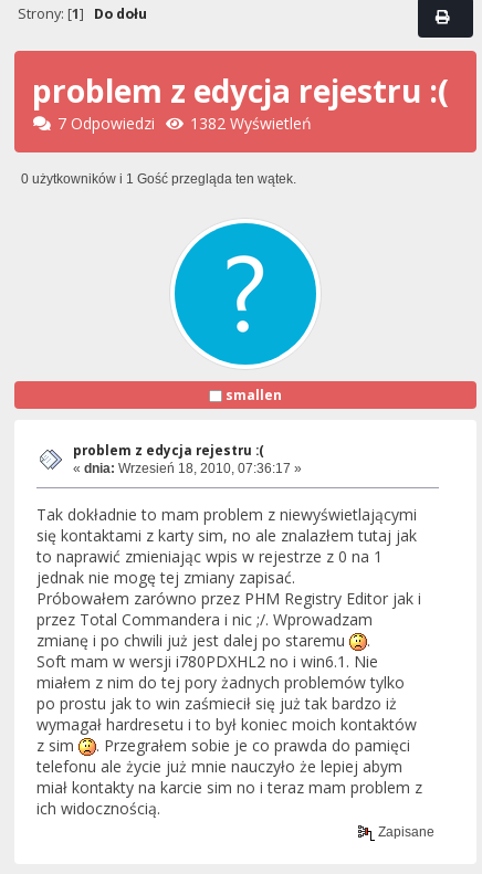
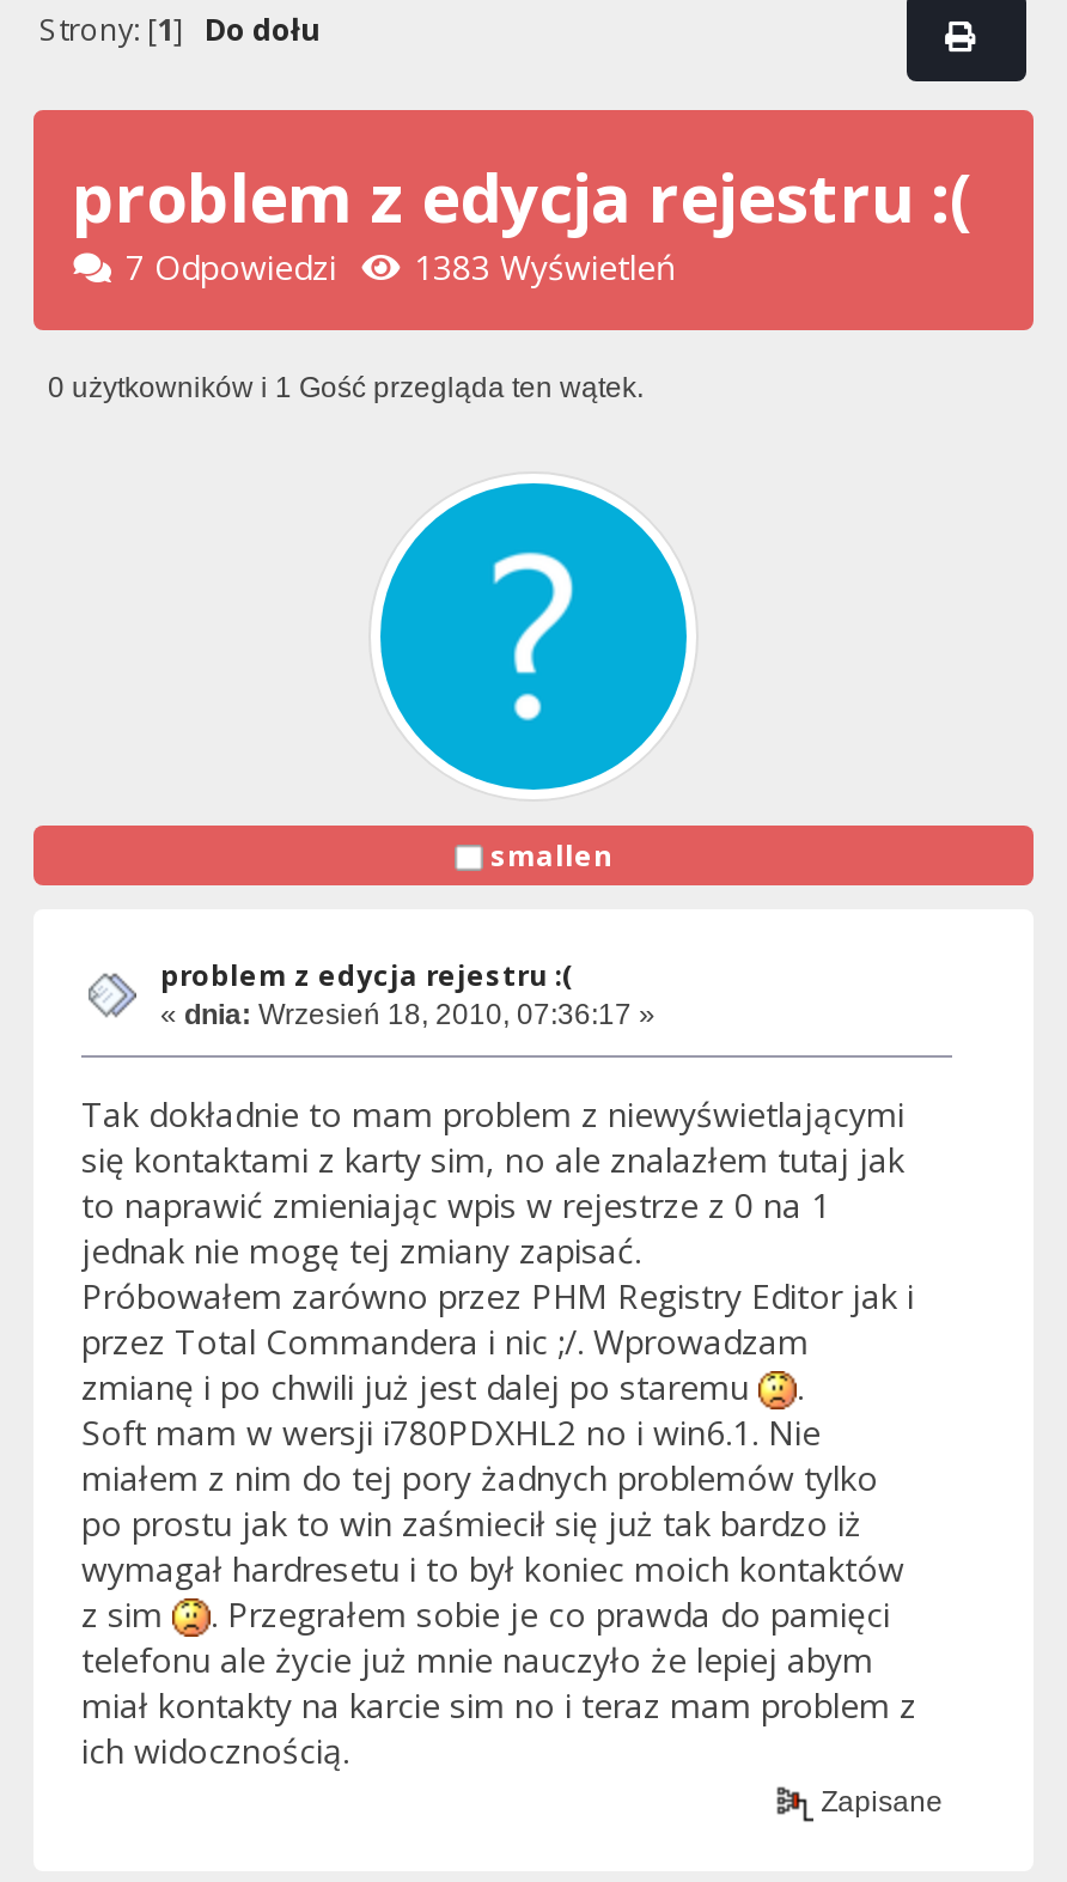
- 7 Odpowiedzi 1382 Wyświetleń
+ 7 Odpowiedzi 1383 Wyświetleń
